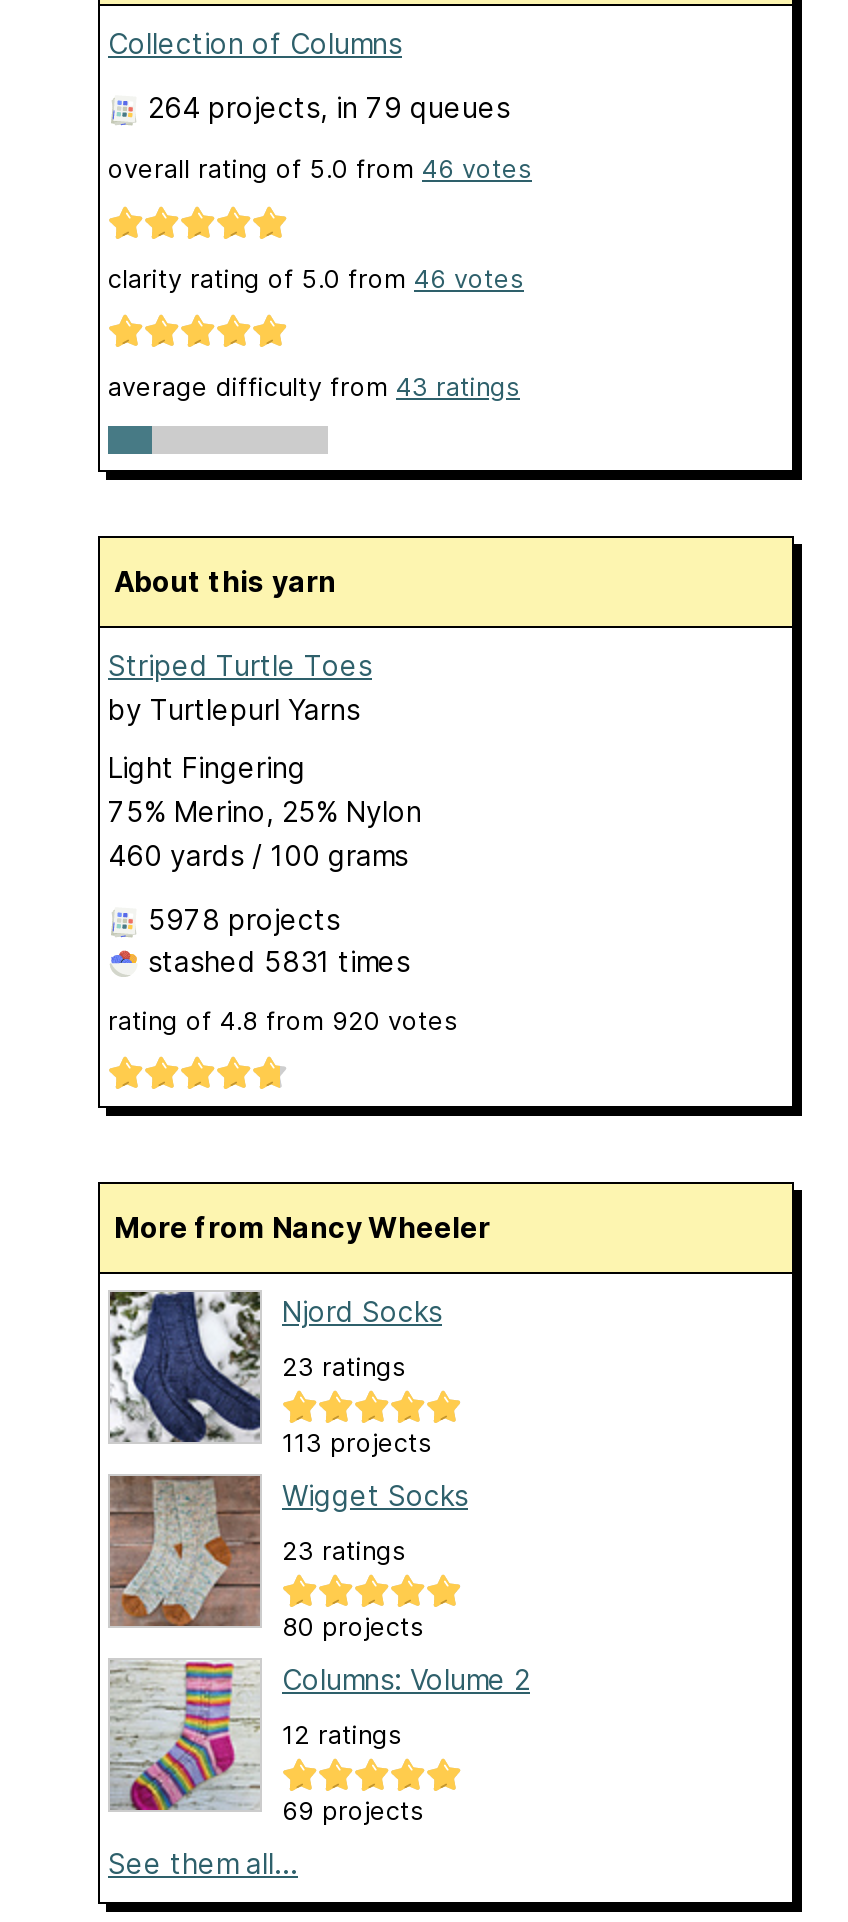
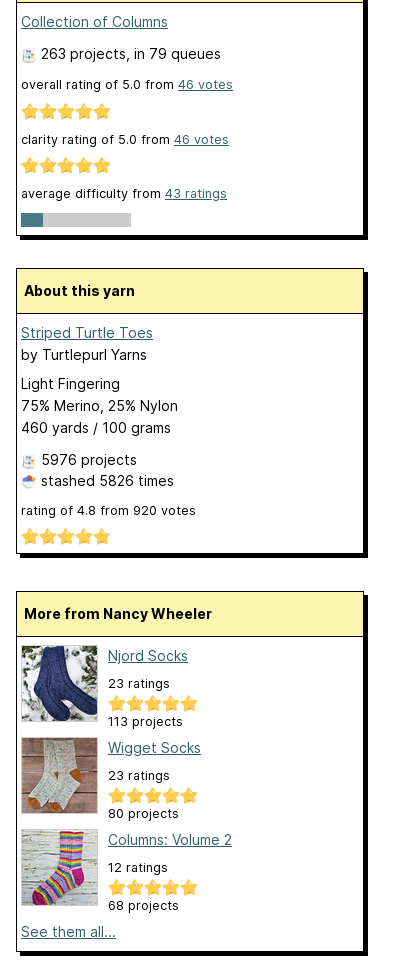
- 264 projects, in 79 queues
+ 263 projects, in 79 queues

- 5978 projects
+ 5976 projects

- stashed 5831 times
+ stashed 5826 times

- 69 projects
+ 68 projects
